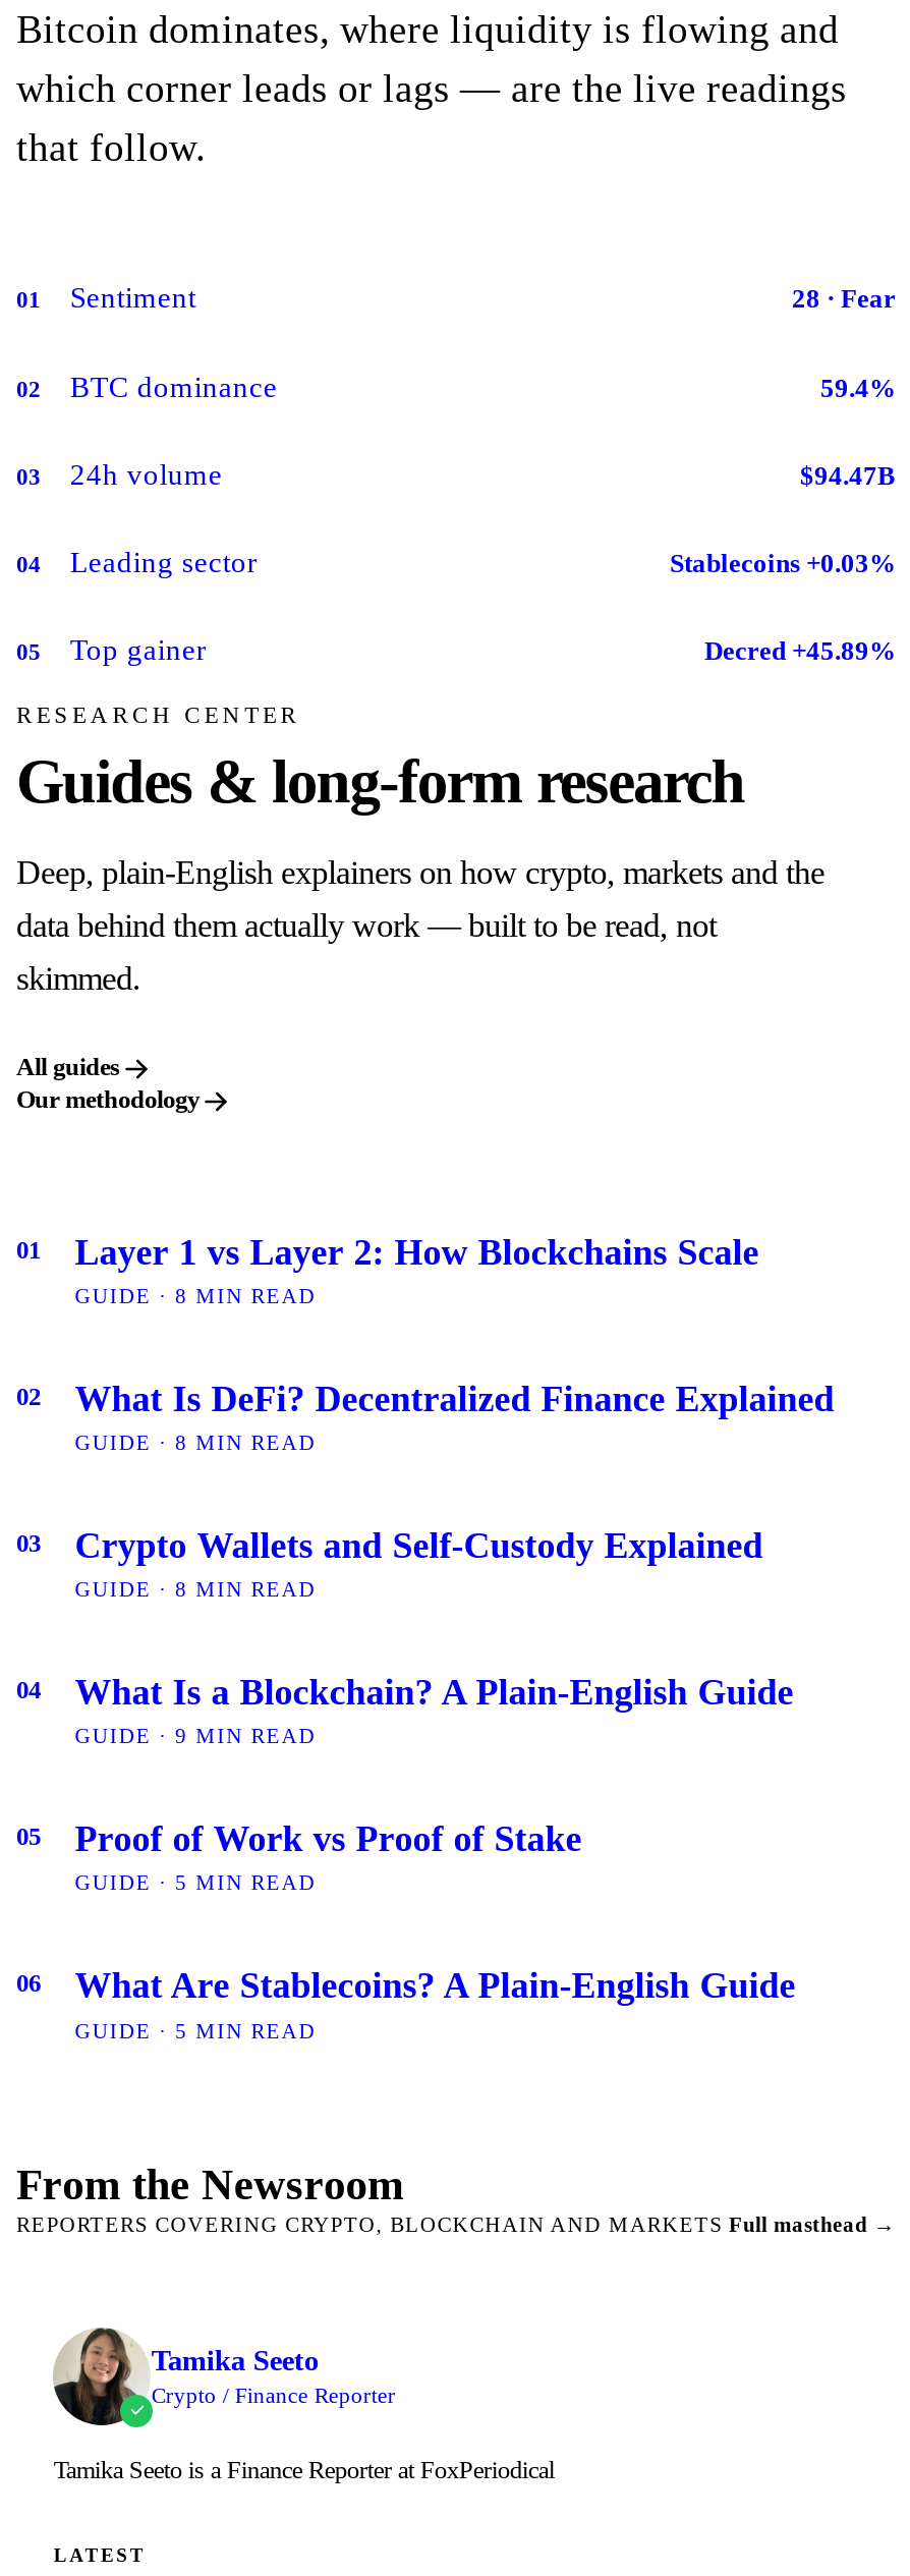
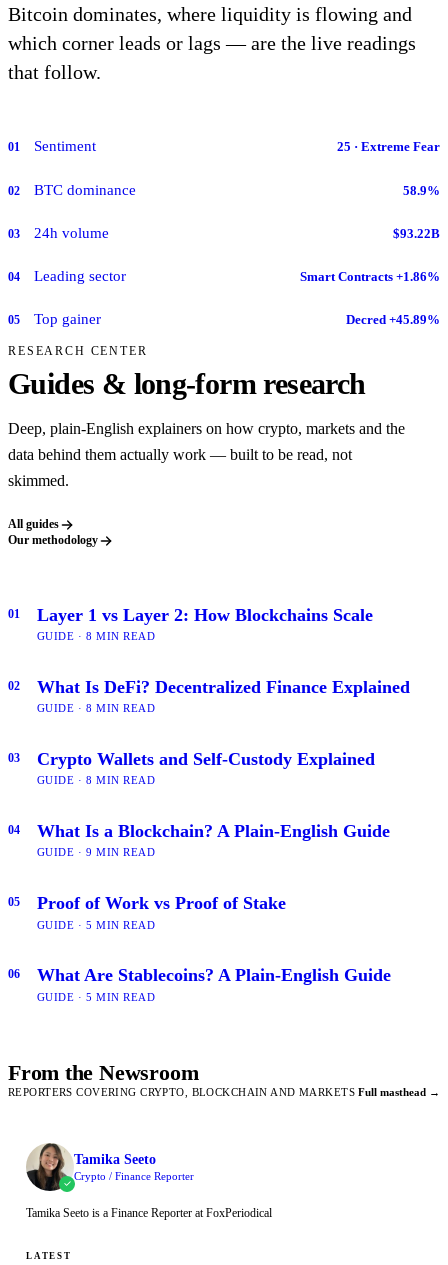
- 28 · Fear
+ 25 · Extreme Fear

- 59.4%
+ 58.9%

- $94.47B
+ $93.22B

- Stablecoins +0.03%
+ Smart Contracts +1.86%
